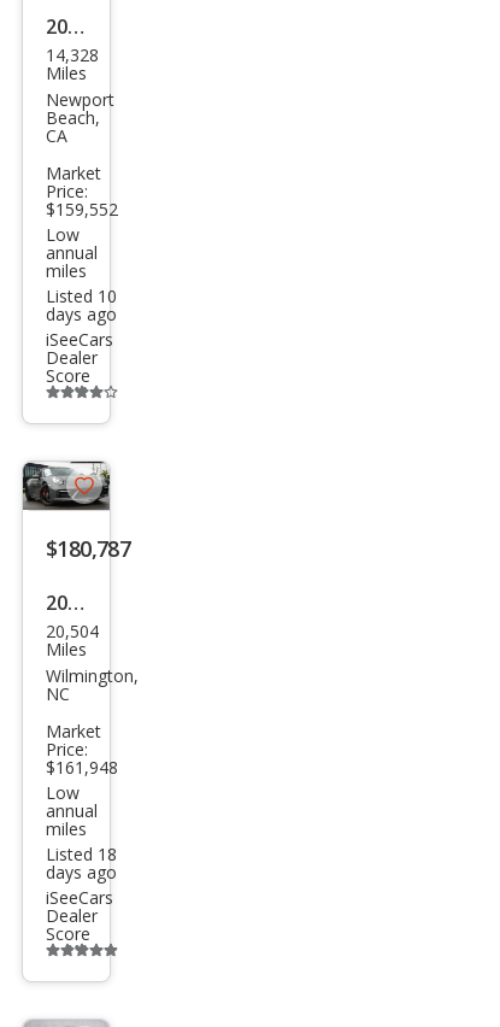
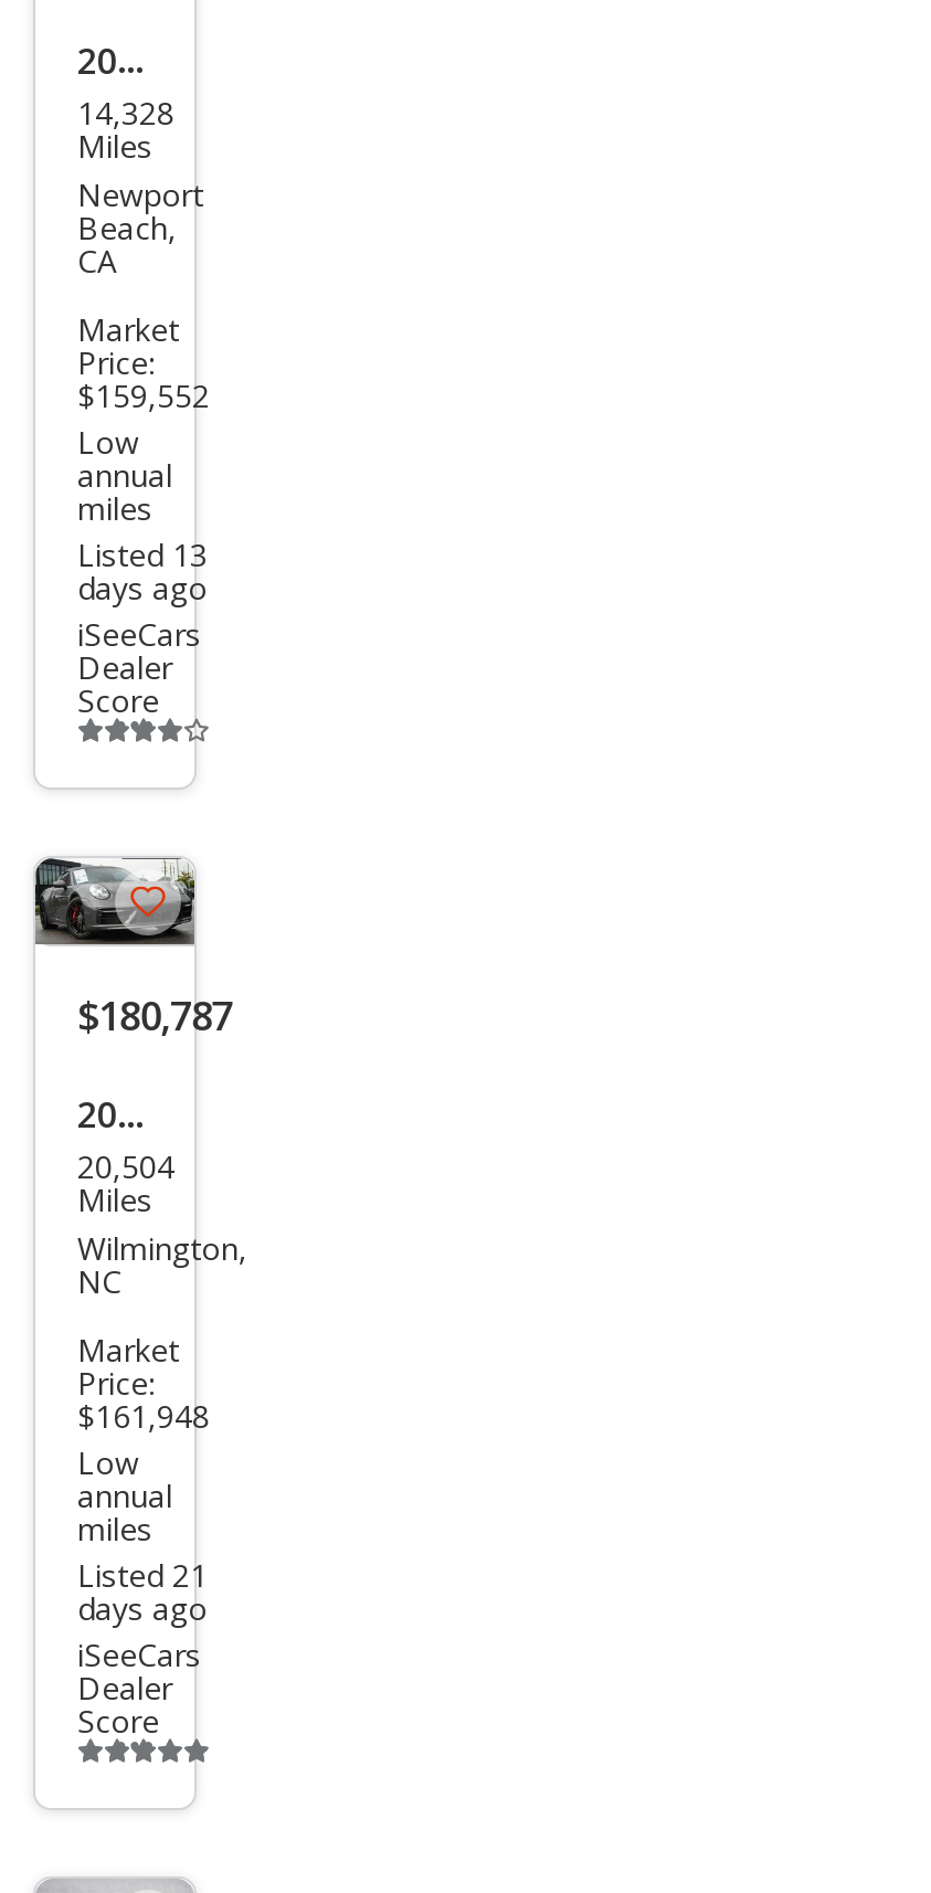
- Listed 10
+ Listed 13

- Listed 18
+ Listed 21
